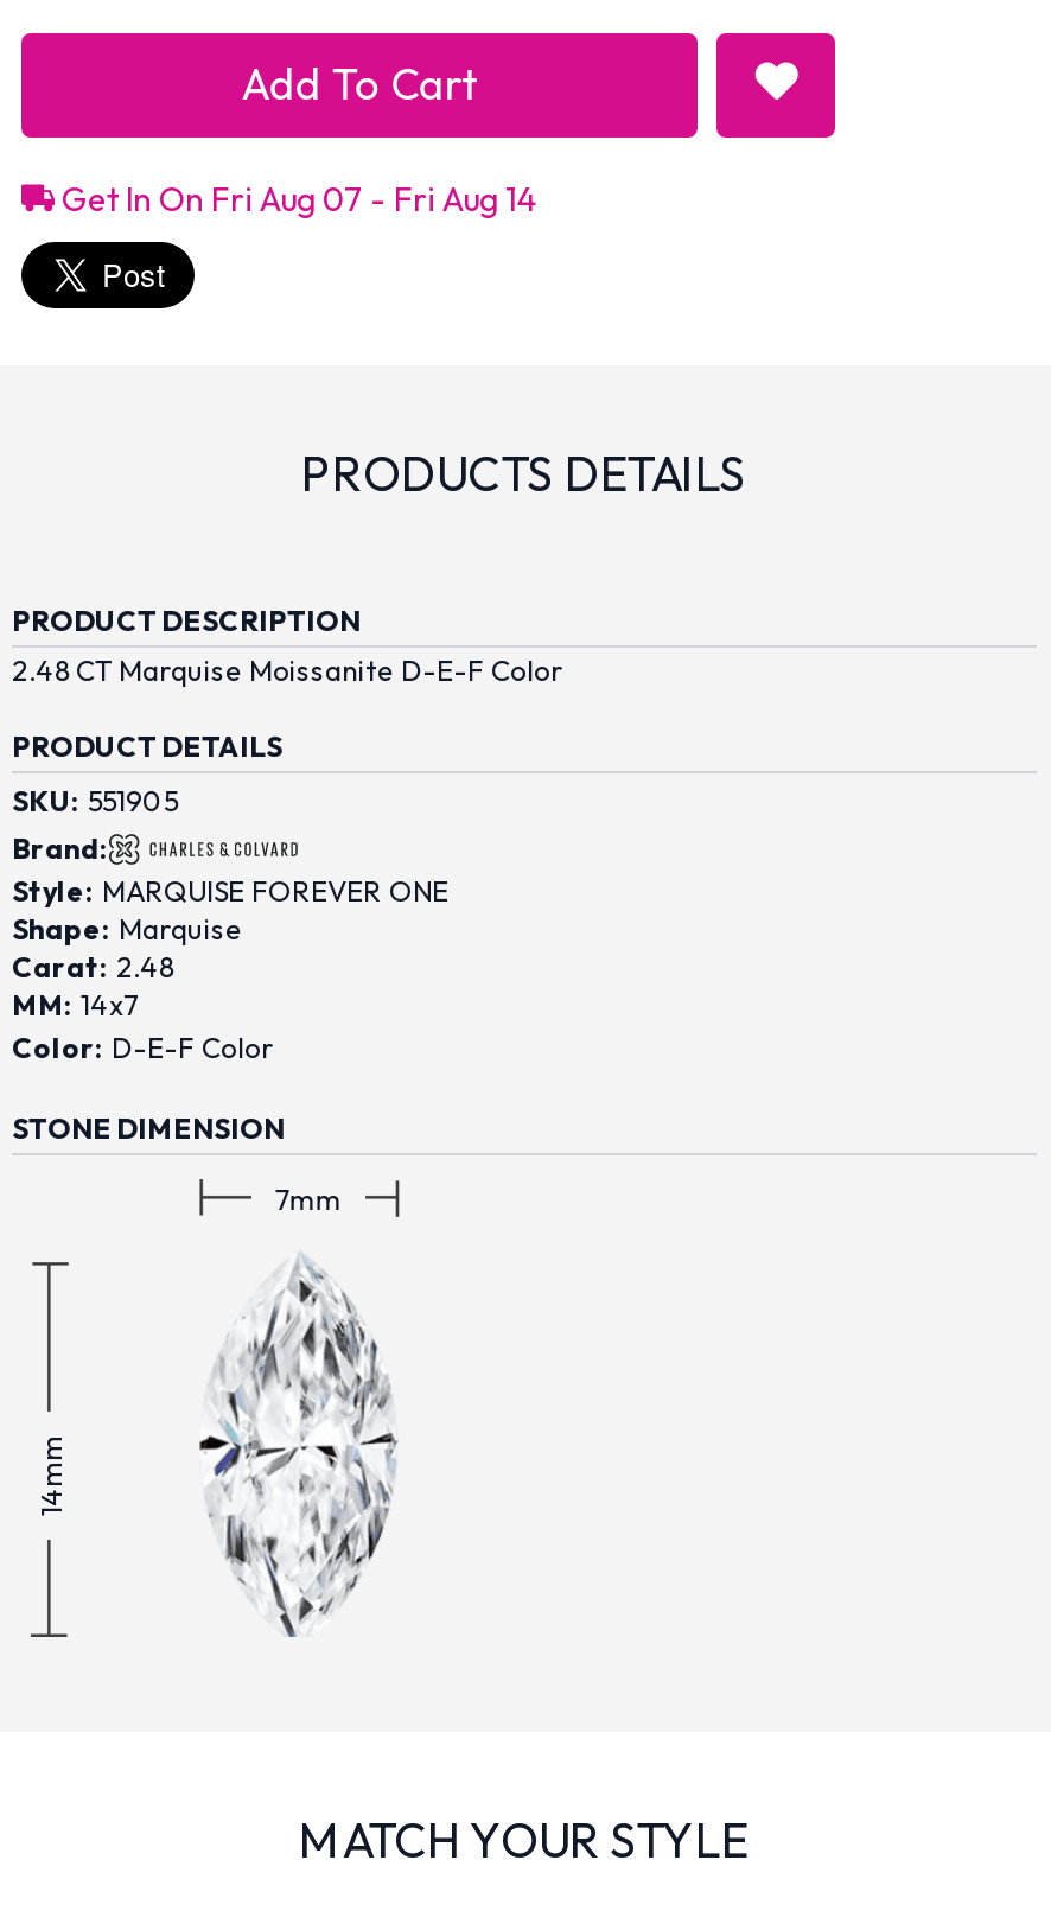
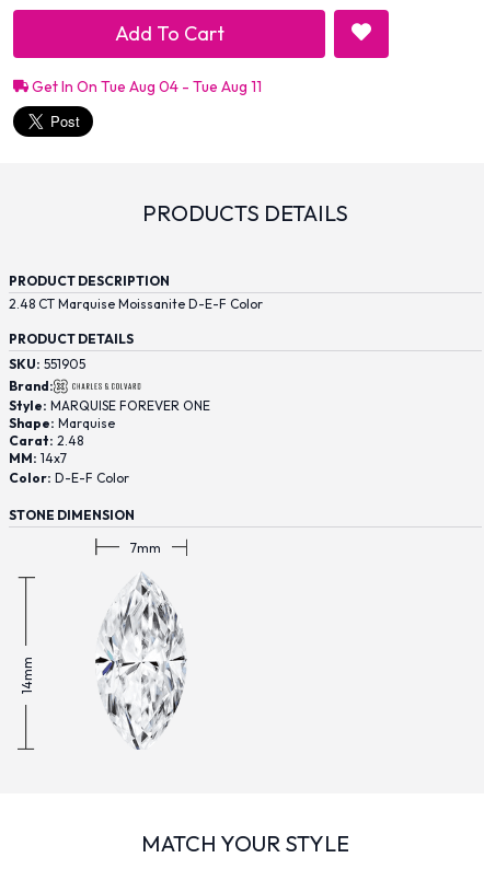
- Get In On Fri Aug 07 - Fri Aug 14
+ Get In On Tue Aug 04 - Tue Aug 11
